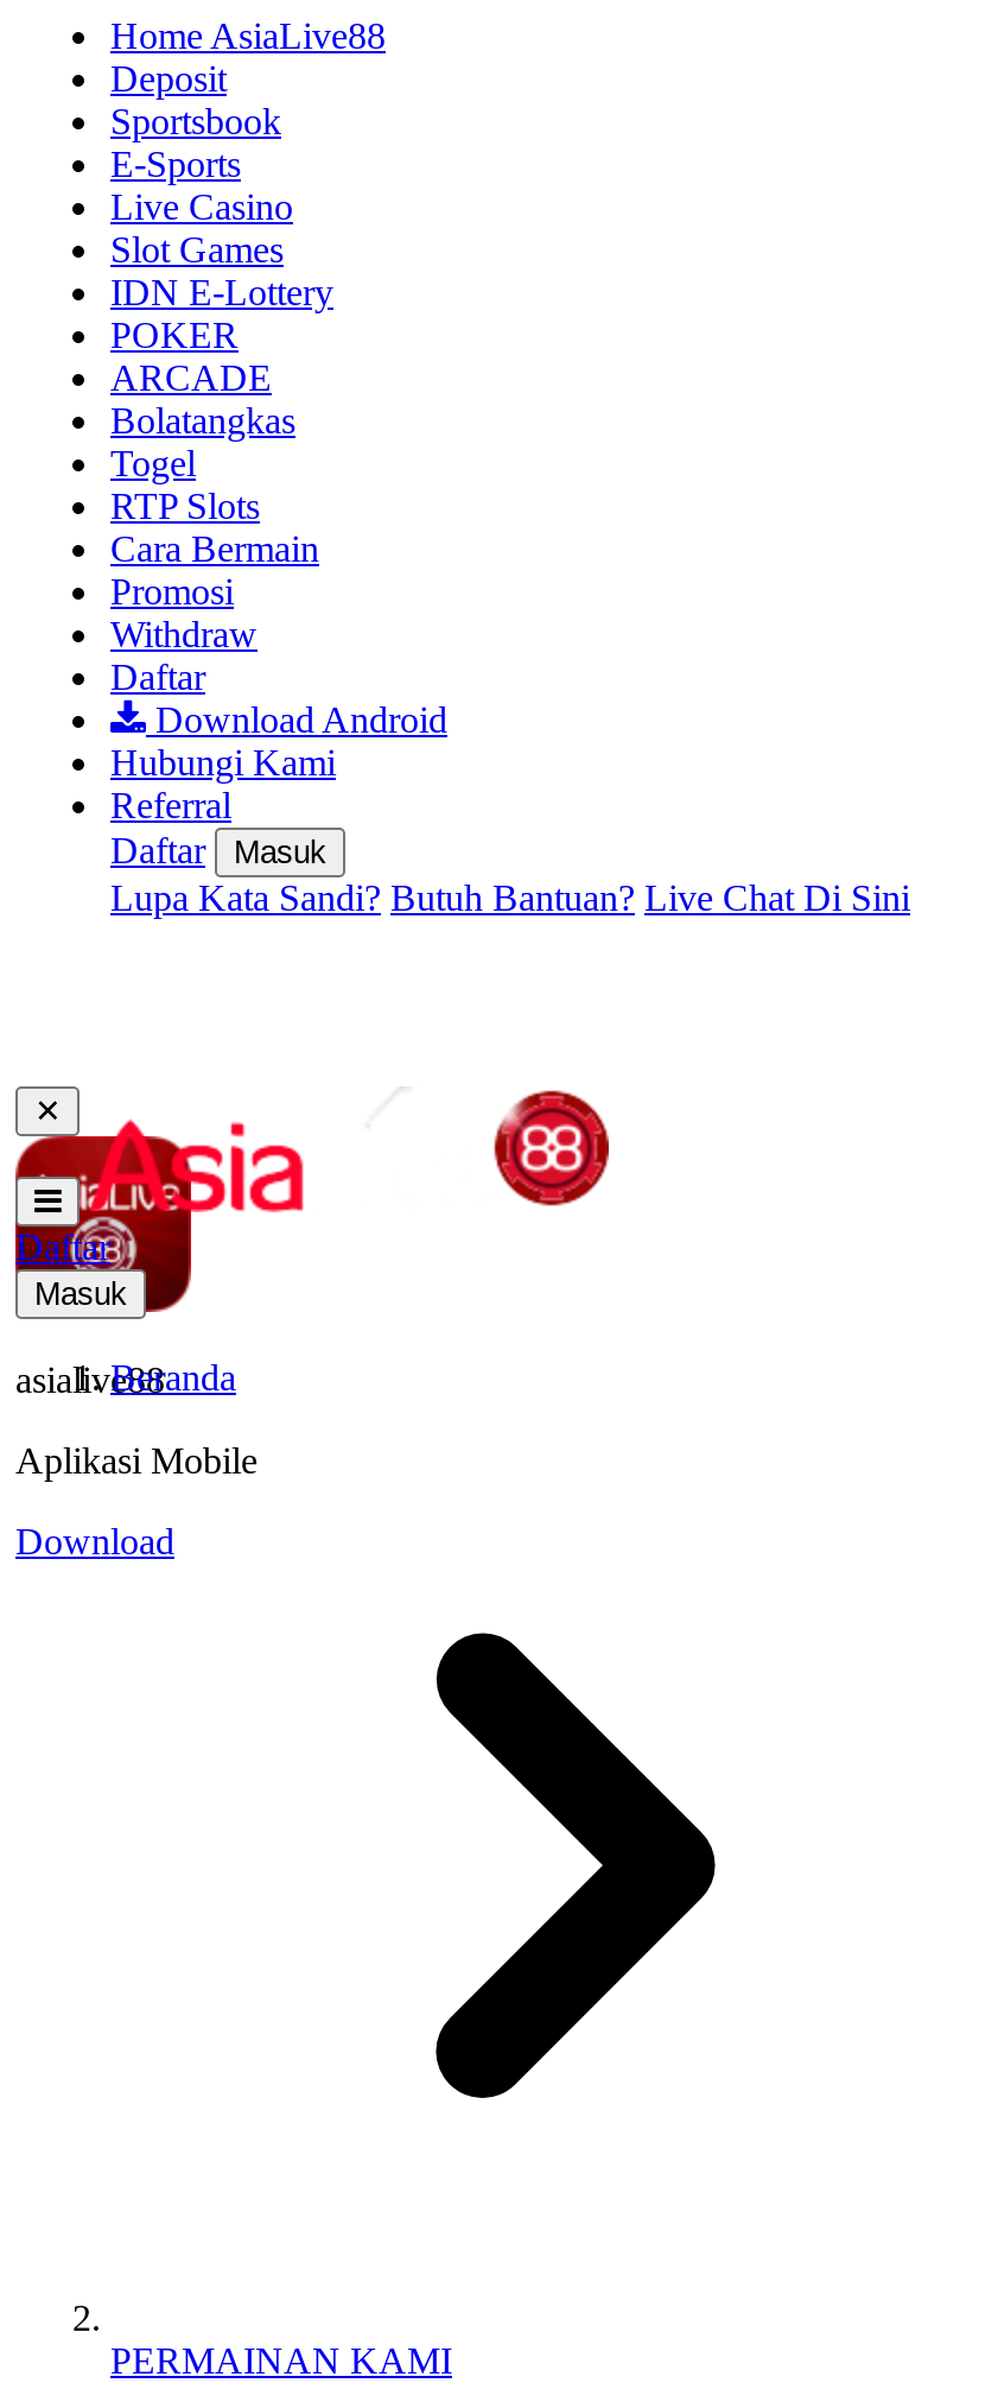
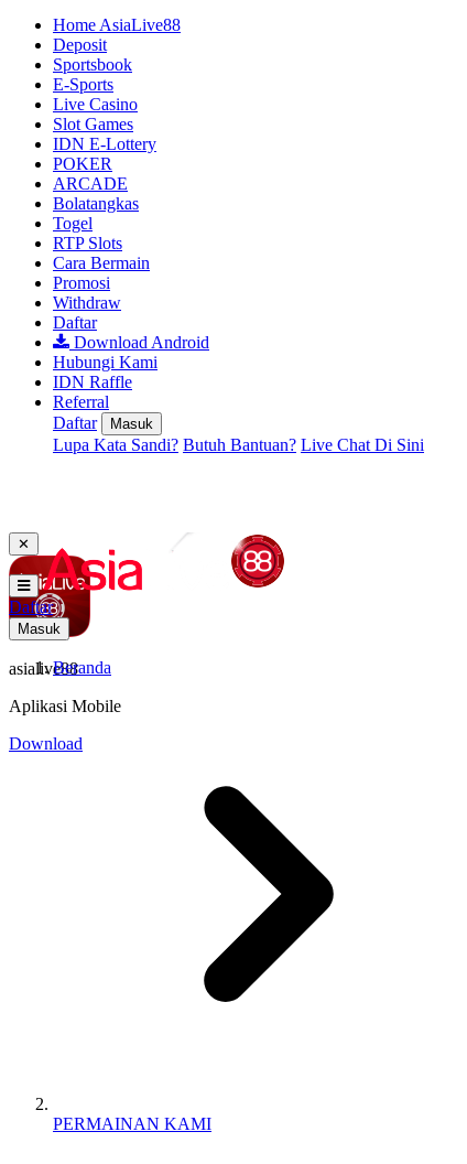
+ IDN Raffle
